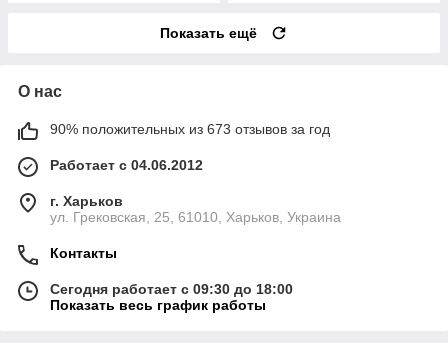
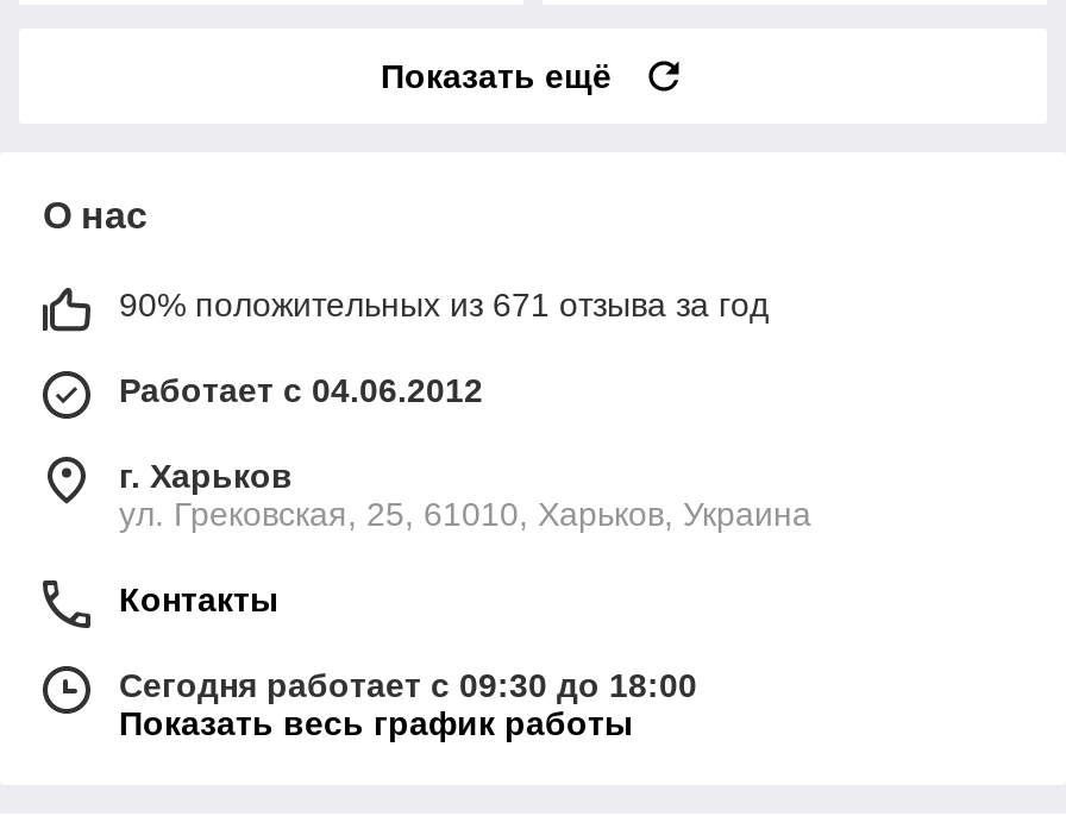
- 90% положительных из 673 отзывов за год
+ 90% положительных из 671 отзыва за год
